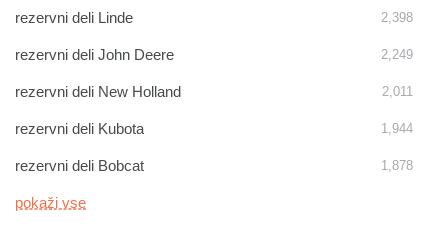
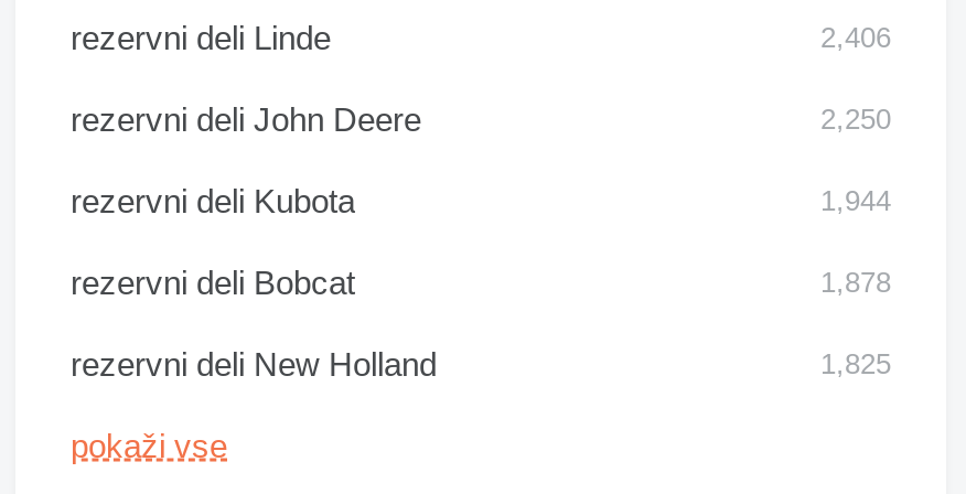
- 2,398
+ 2,406

- 2,249
- 2,011
+ 2,250

moved down: rezervni deli New Holland

moved up: rezervni deli Kubota | 1,944 | rezervni deli Bobcat | 1,878

+ 1,825
